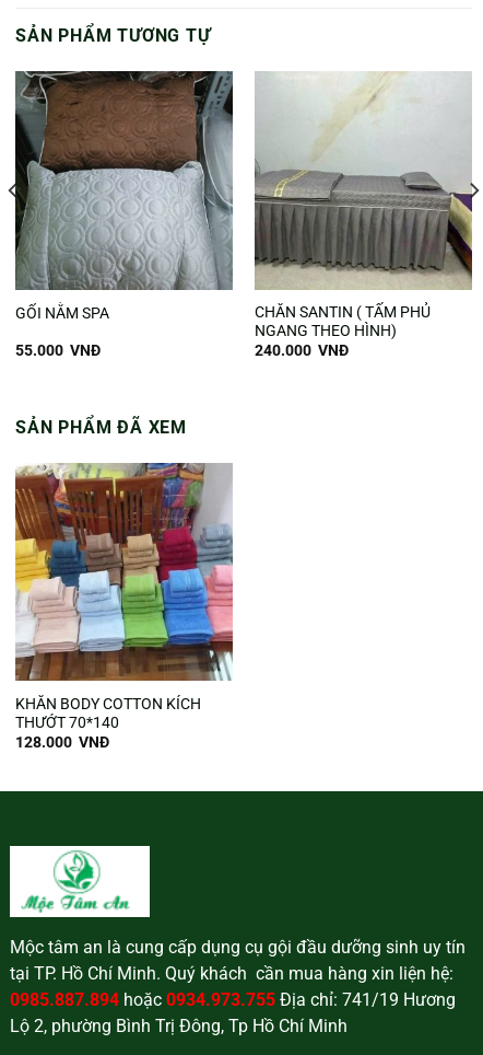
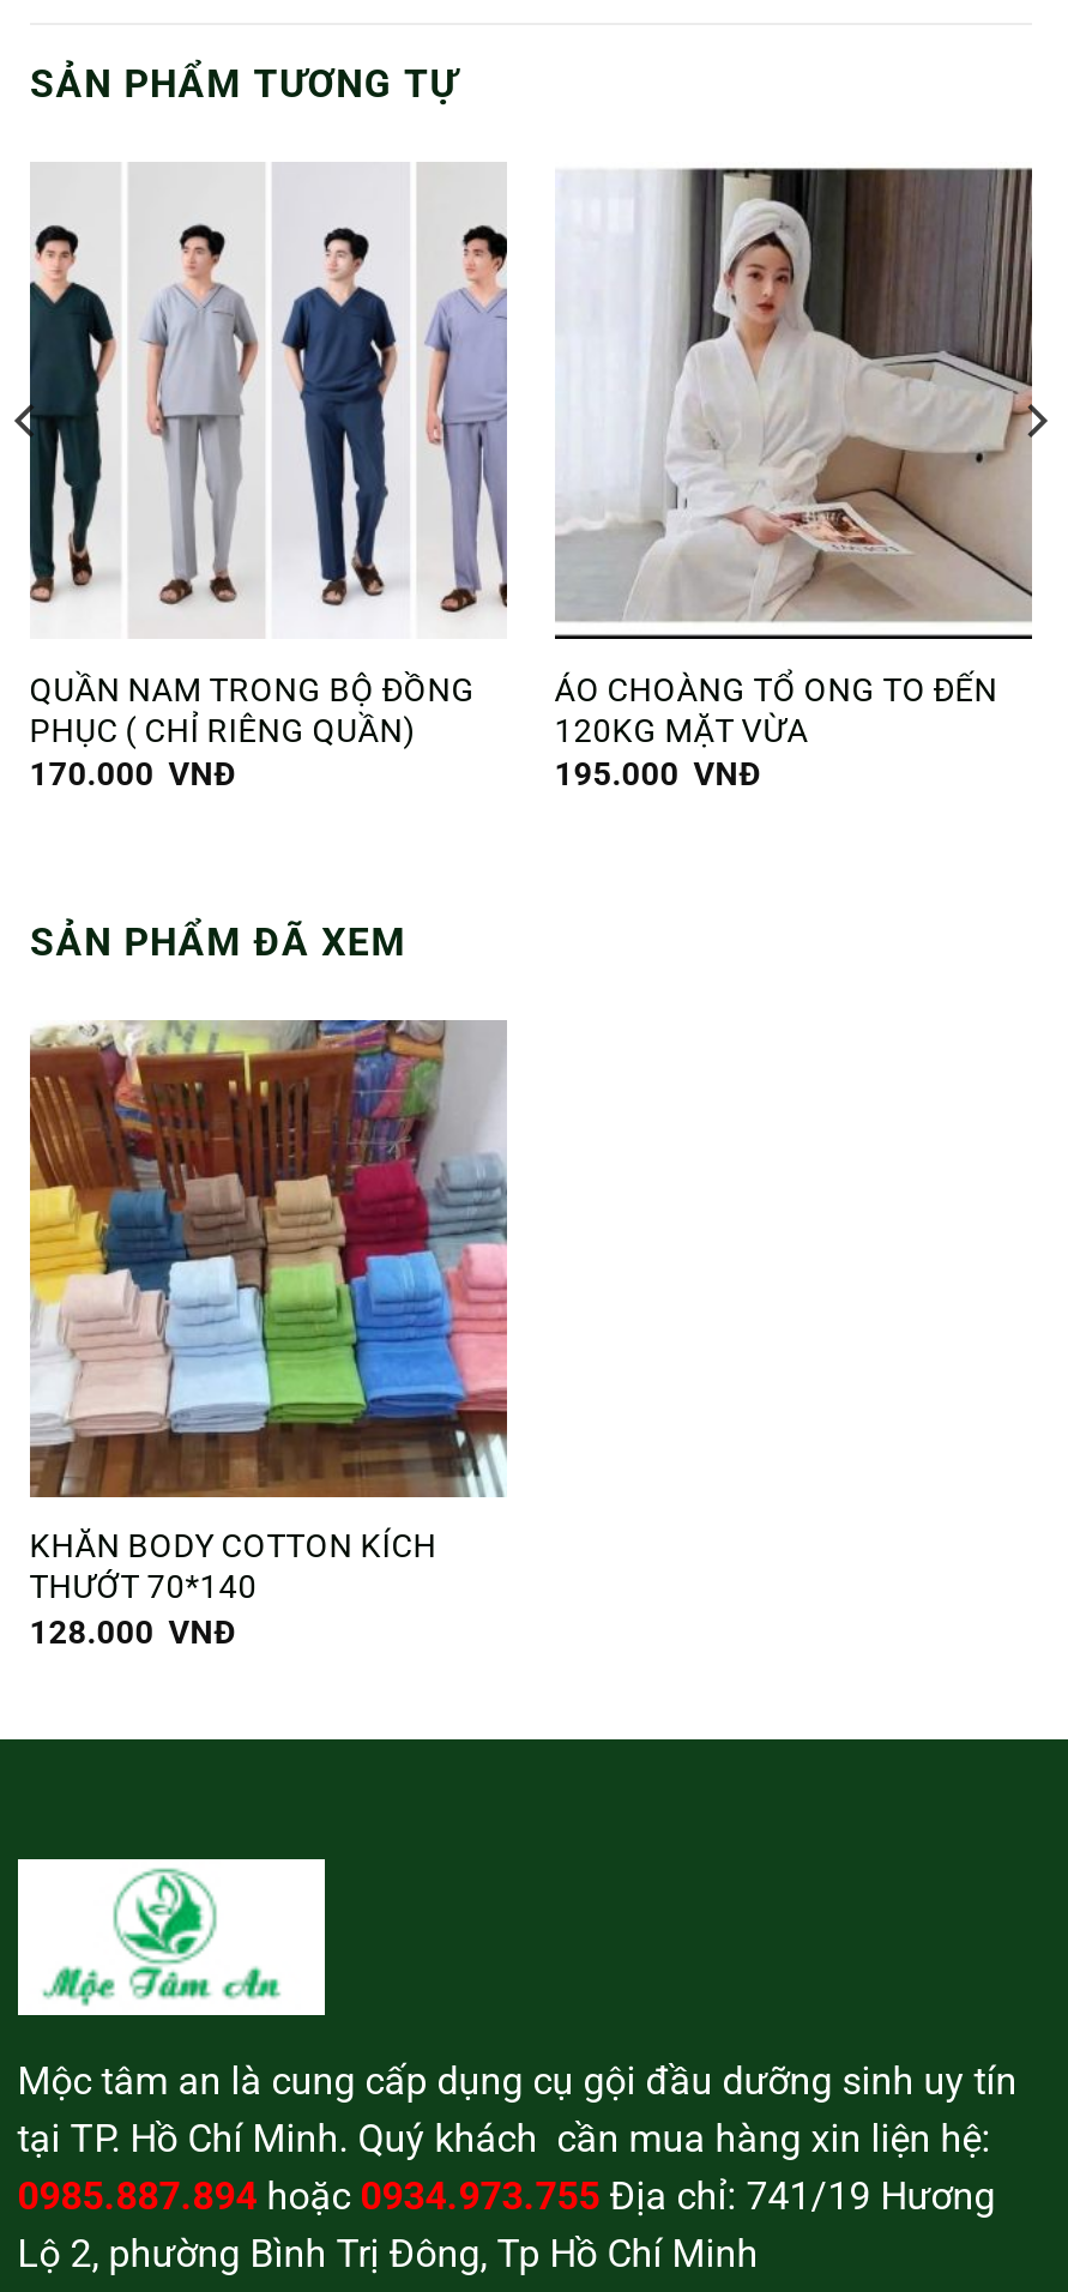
- [image]
- GỐI NẰM SPA
- 55.000 VNĐ
+ [image]
+ QUẦN NAM TRONG BỘ ĐỒNG
+ PHỤC ( CHỈ RIÊNG QUẦN)
+ 170.000 VNĐ

- [image]
- CHĂN SANTIN ( TẤM PHỦ
- NGANG THEO HÌNH)
- 240.000 VNĐ
+ [image]
+ ÁO CHOÀNG TỔ ONG TO ĐẾN
+ 120KG MẶT VỪA
+ 195.000 VNĐ
